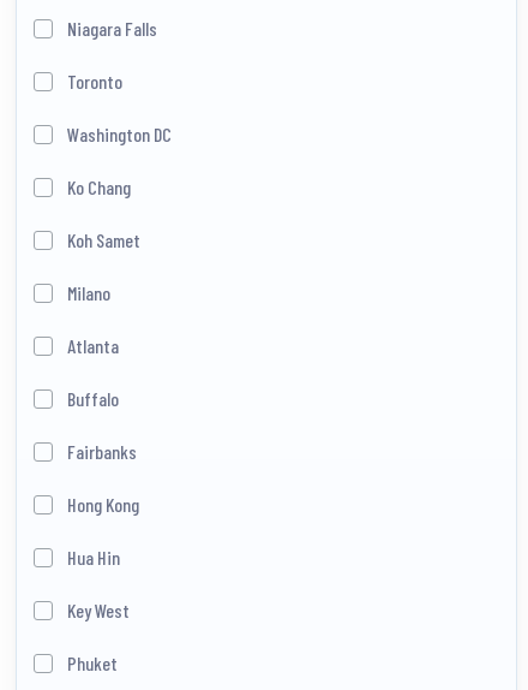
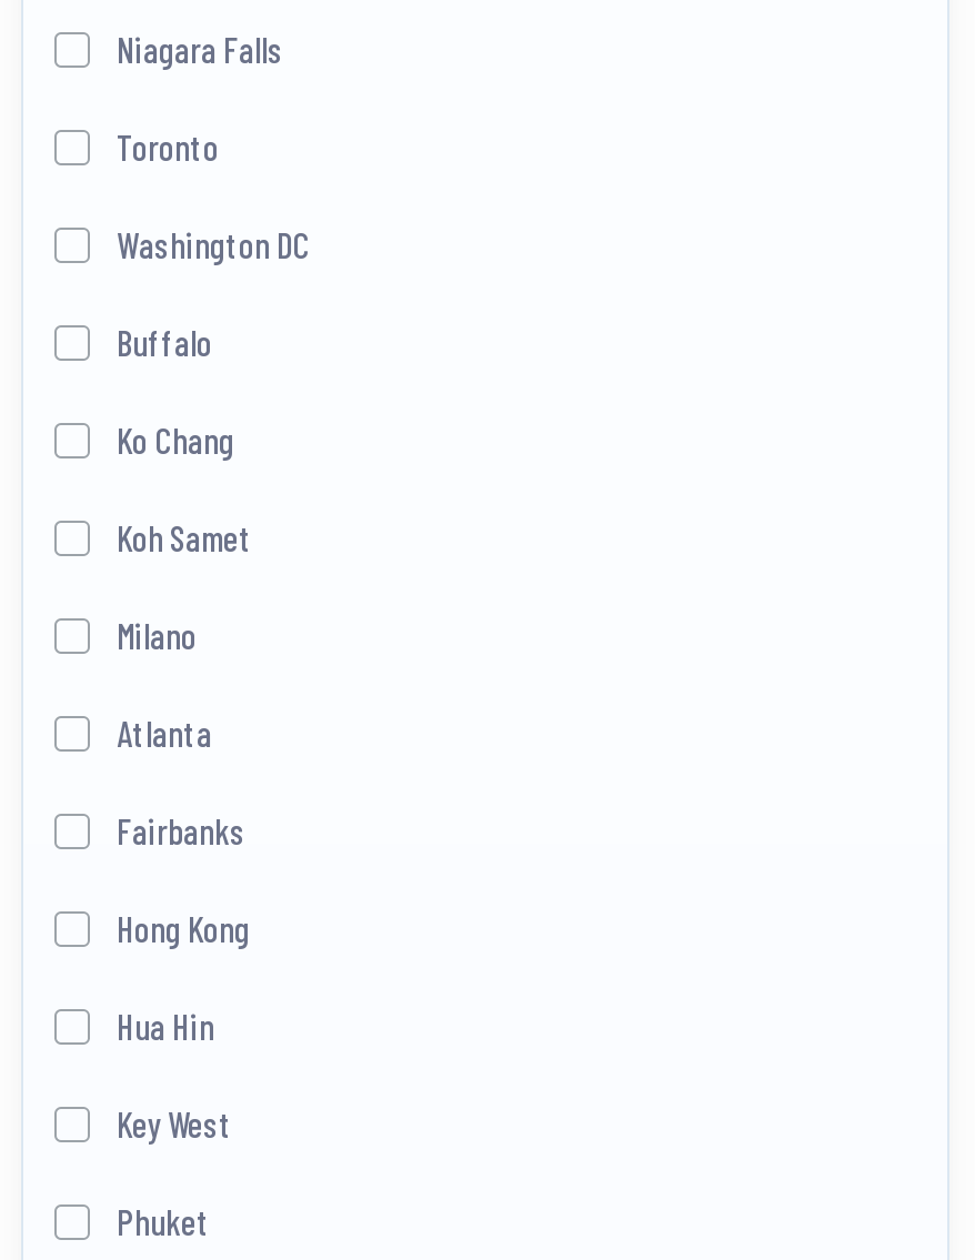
moved down: Ko Chang | Koh Samet | Milano | Atlanta

moved up: Buffalo
